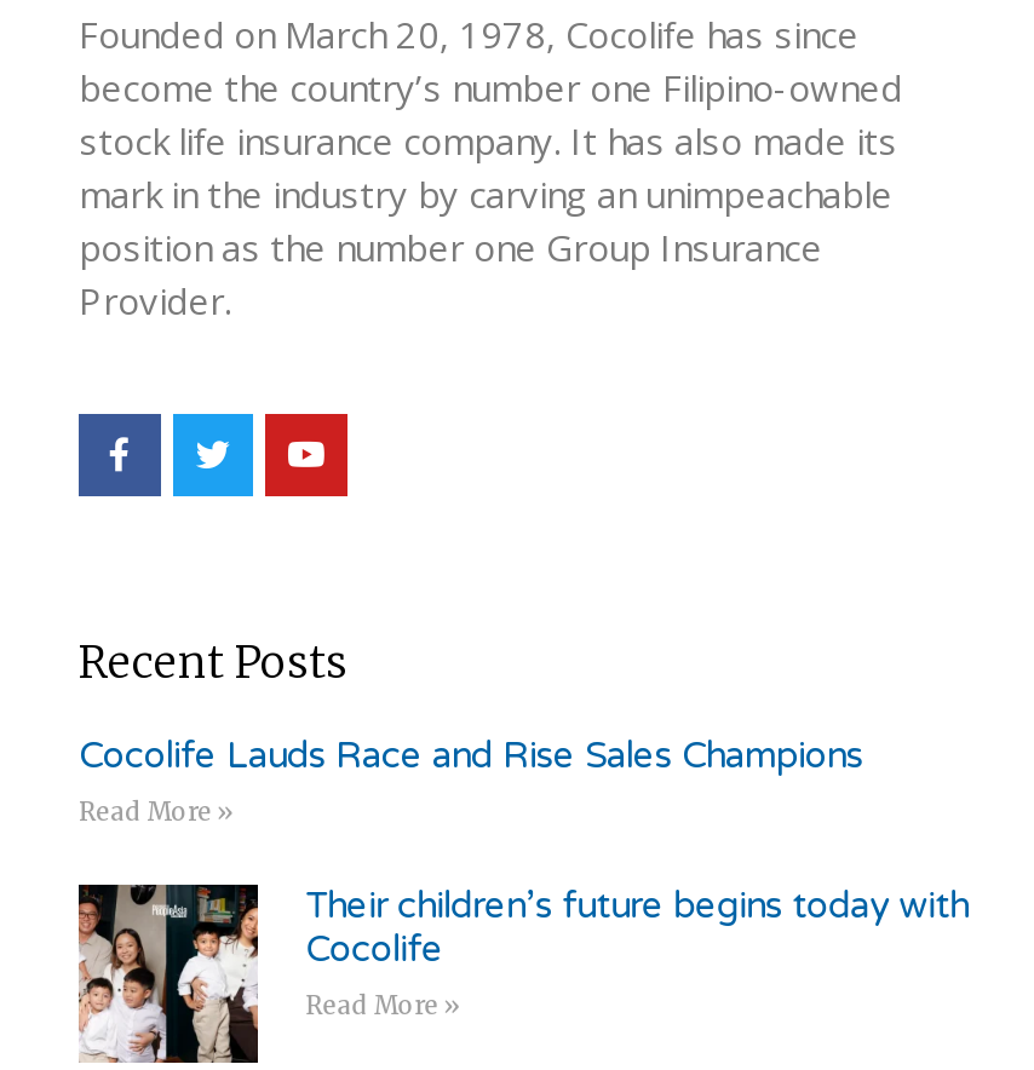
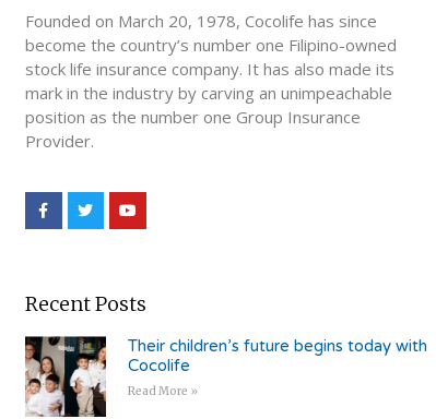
- Cocolife Lauds Race and Rise Sales Champions
- Read More »
